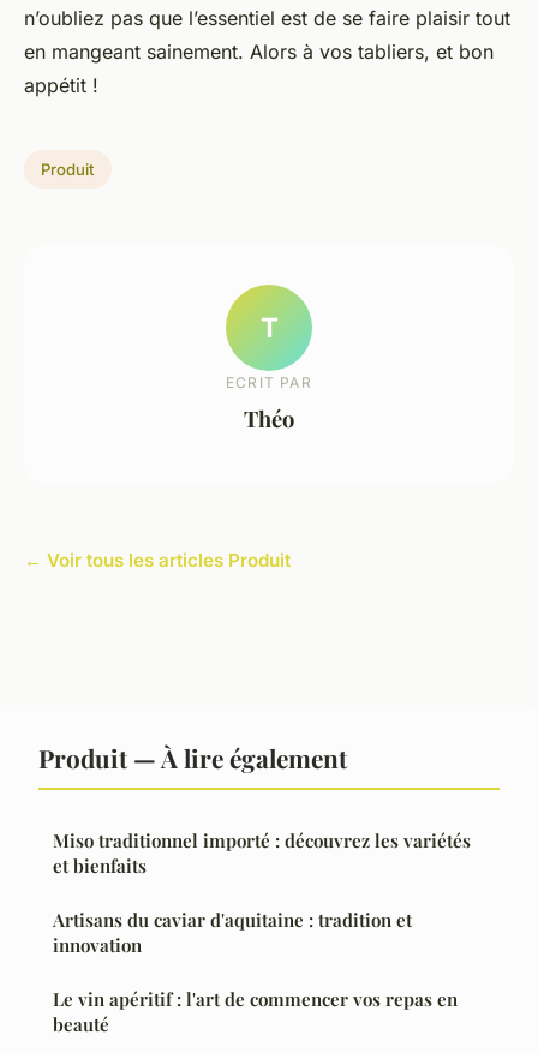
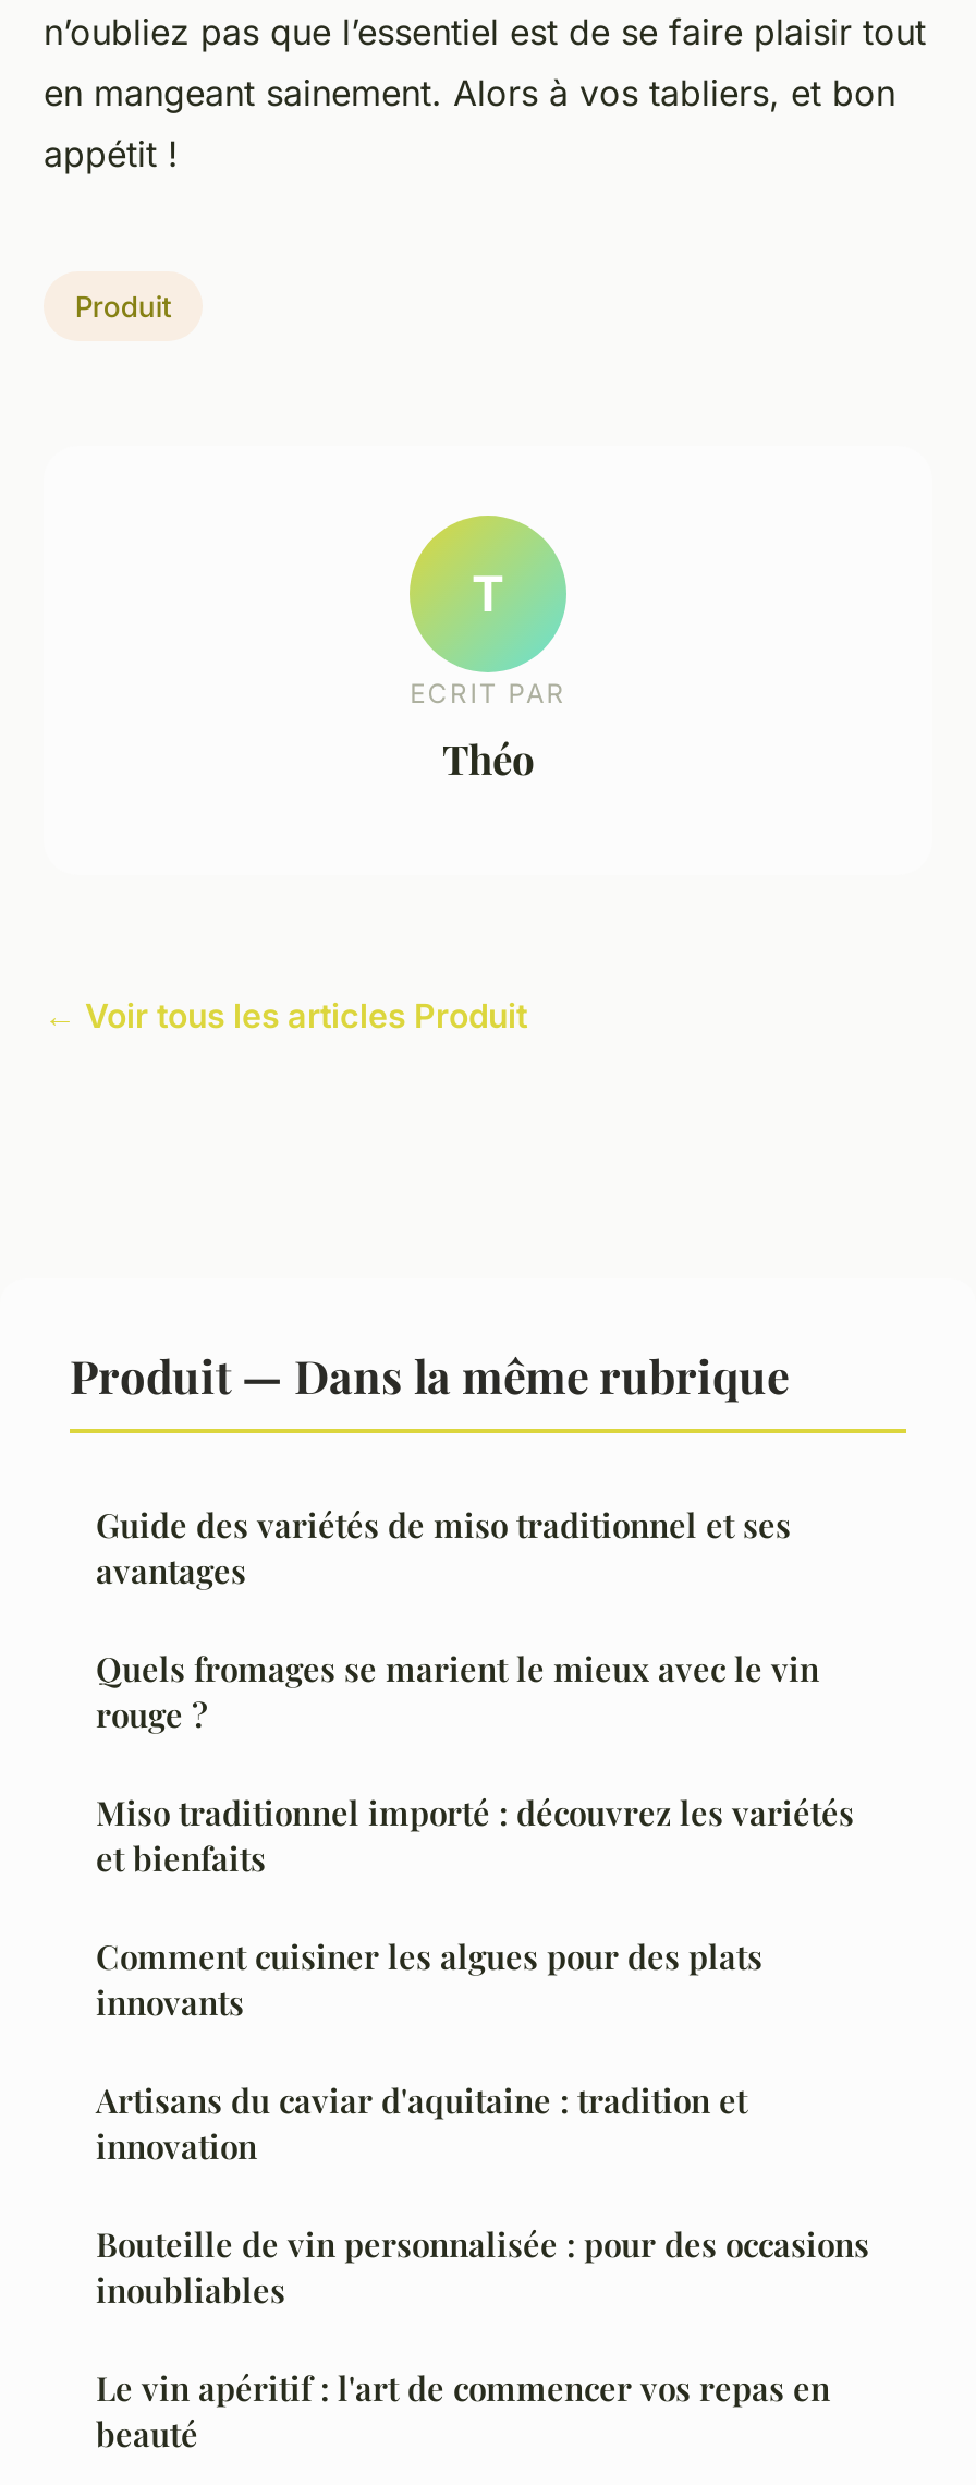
- Produit — À lire également
+ Produit — Dans la même rubrique
+ Guide des variétés de miso traditionnel et ses
+ avantages
+ Quels fromages se marient le mieux avec le vin
+ rouge ?

+ Comment cuisiner les algues pour des plats
+ innovants

+ Bouteille de vin personnalisée : pour des occasions
+ inoubliables
